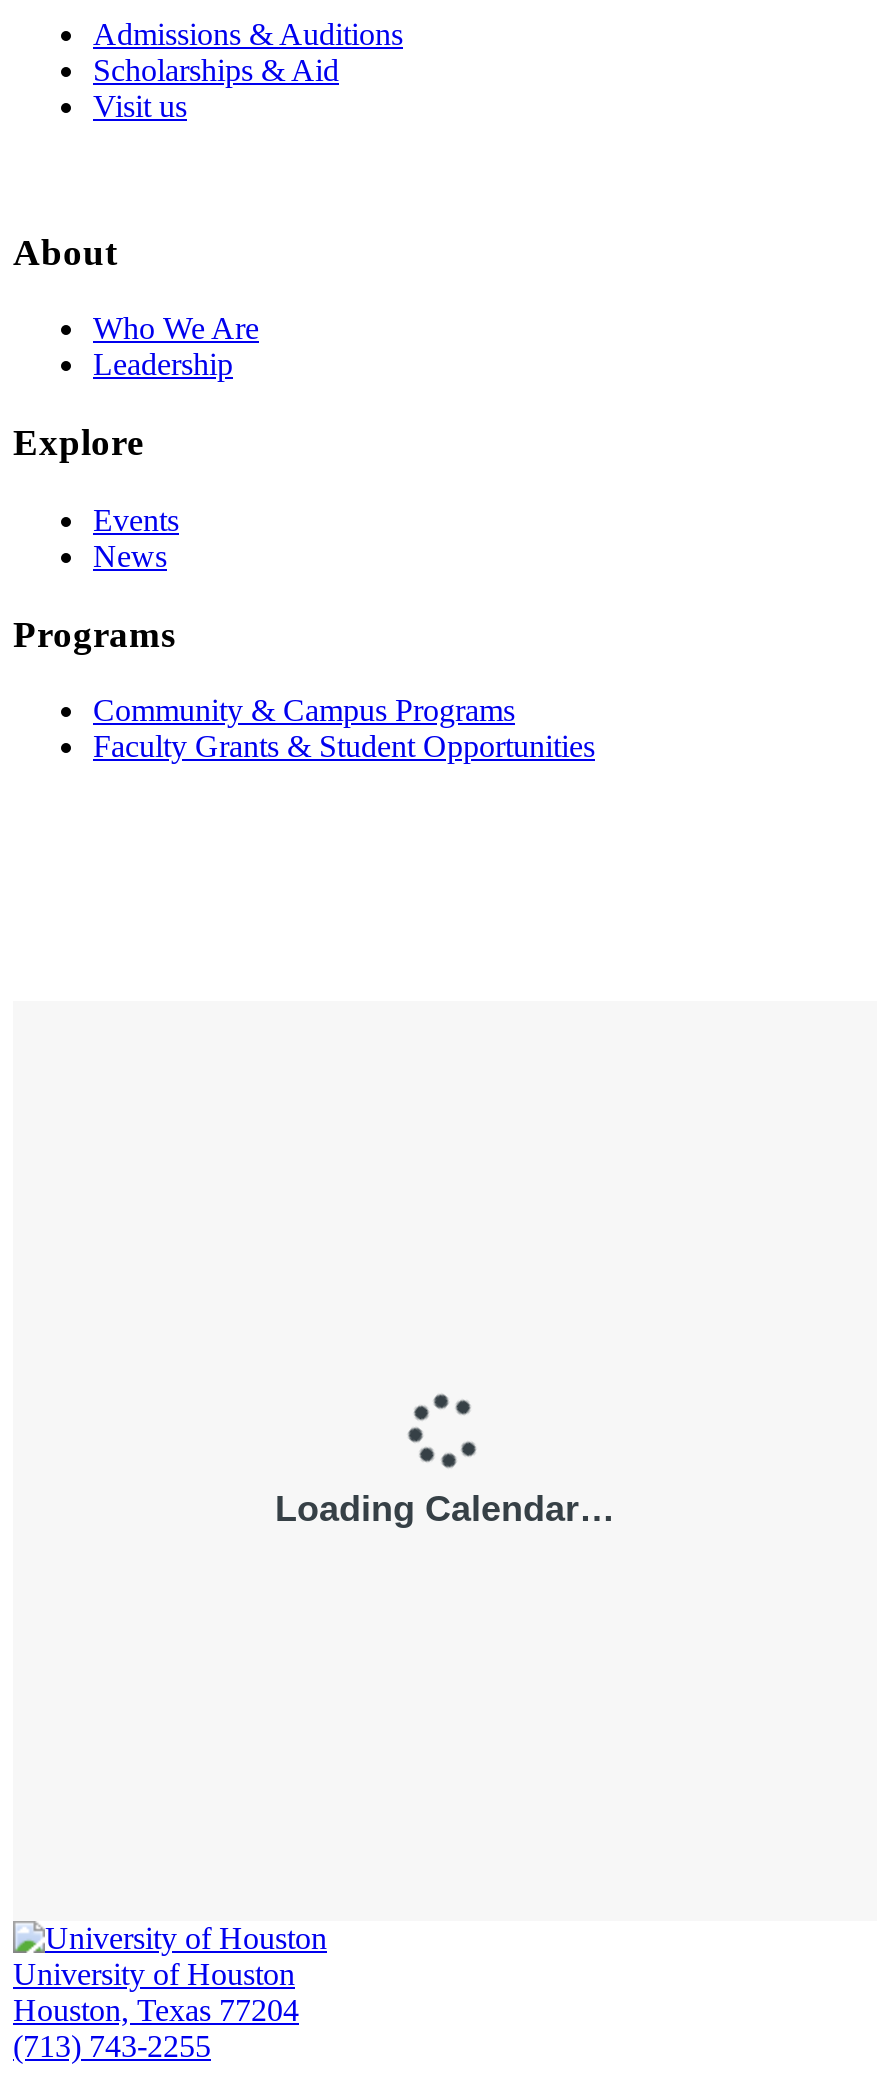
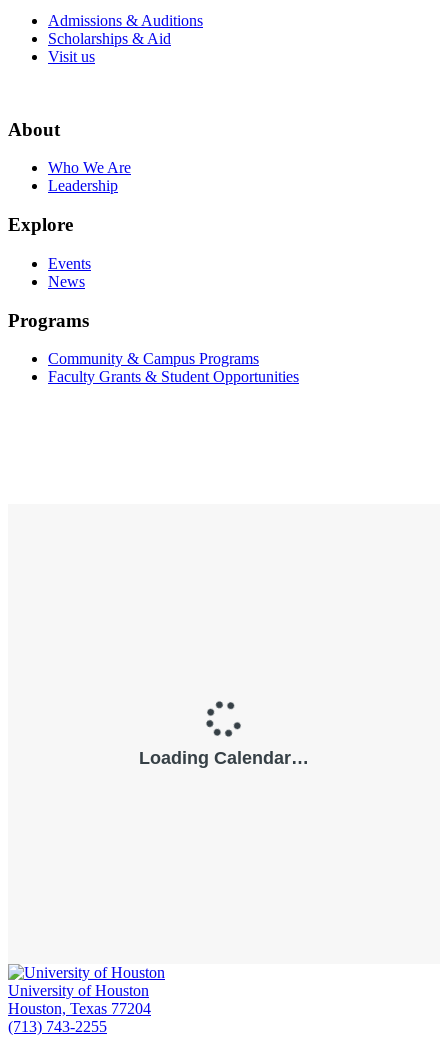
- [image]
+ [image]
